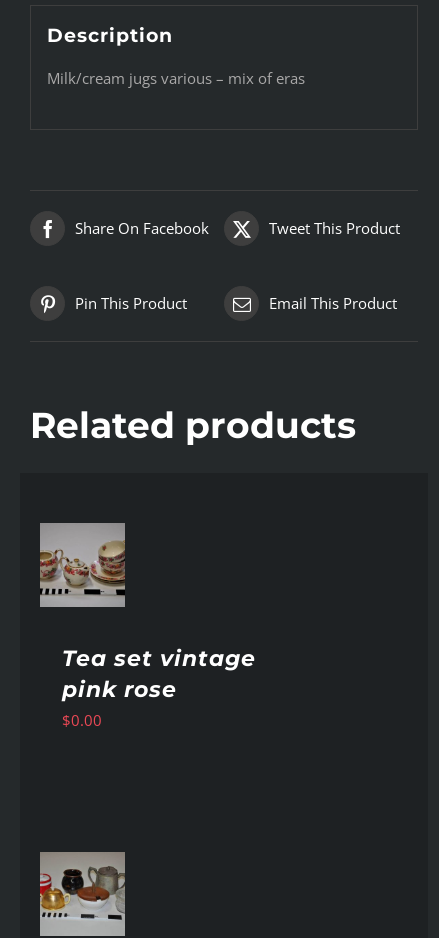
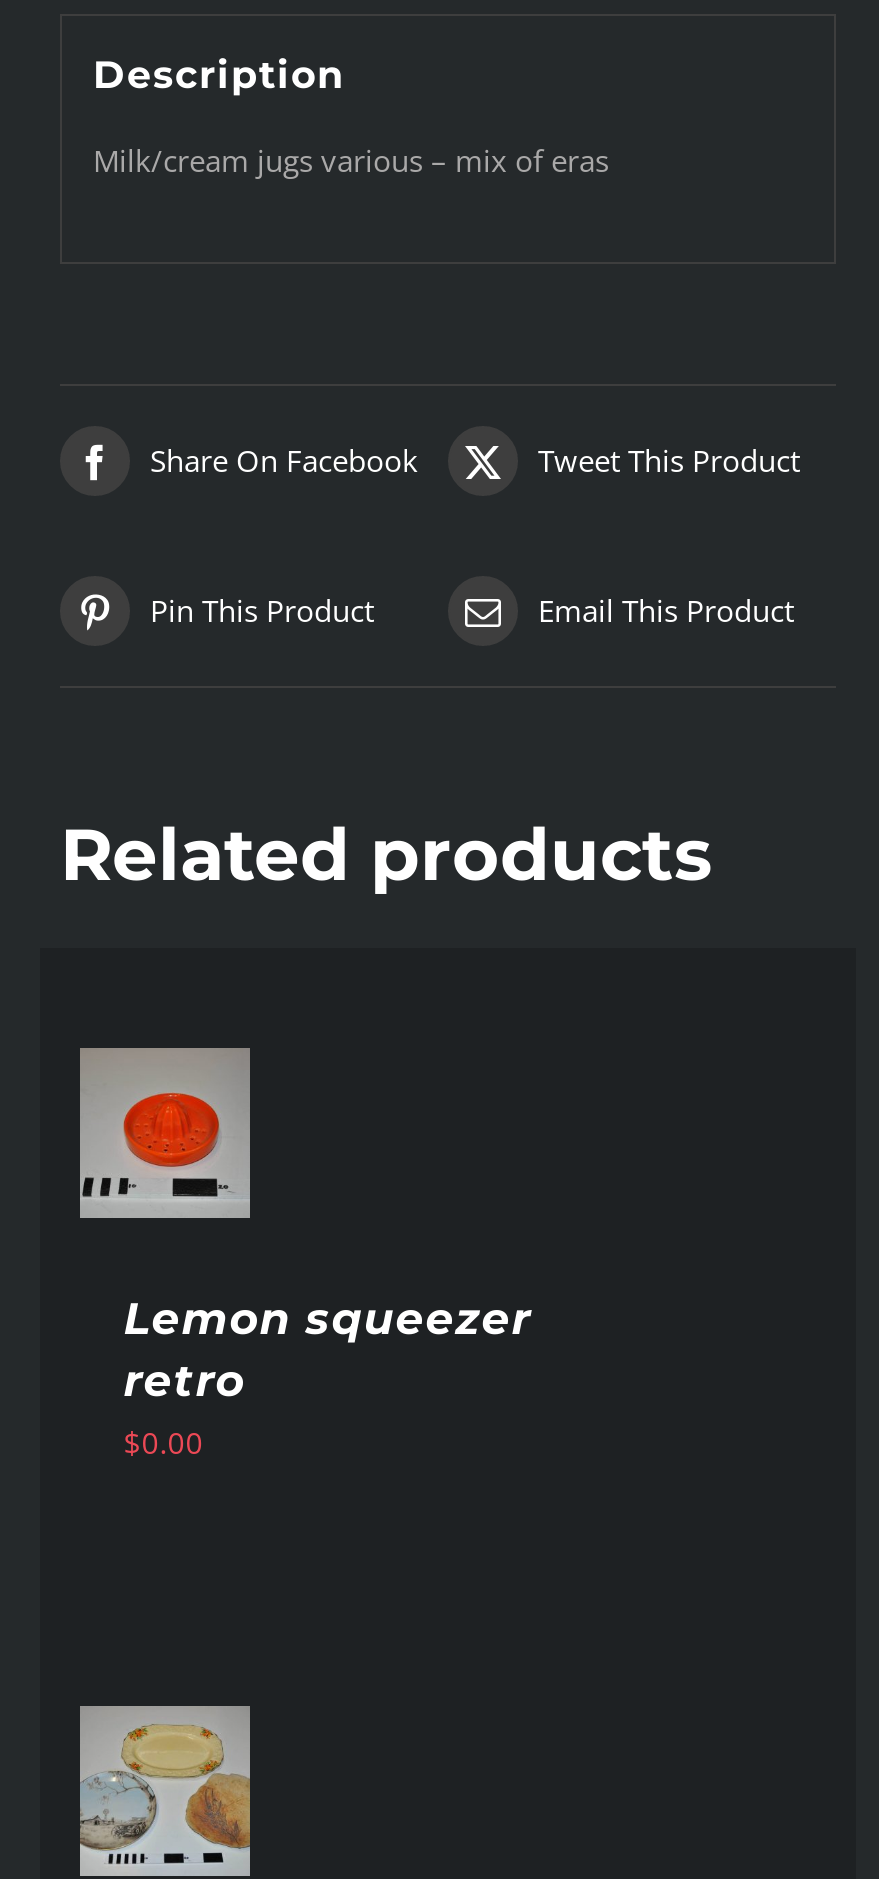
- [image]
+ [image]

- Tea set vintage
- pink rose
+ Lemon squeezer
+ retro

- [image]
+ [image]
